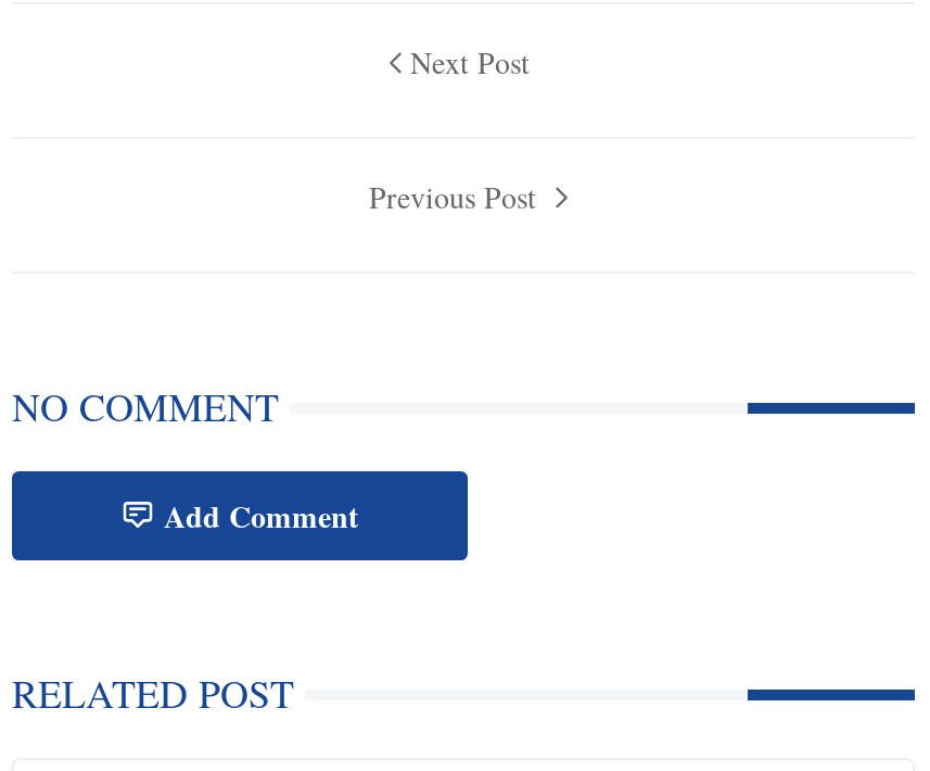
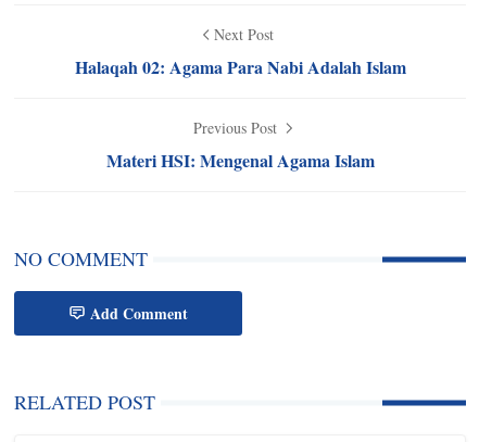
+ Halaqah 02: Agama Para Nabi Adalah Islam

+ Materi HSI: Mengenal Agama Islam
